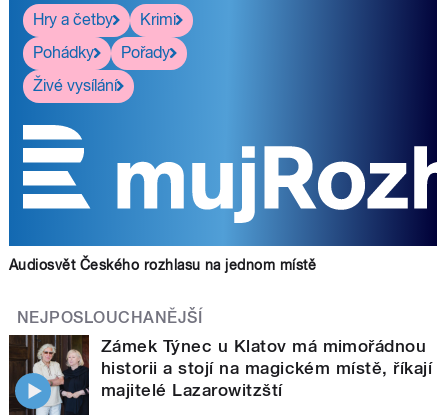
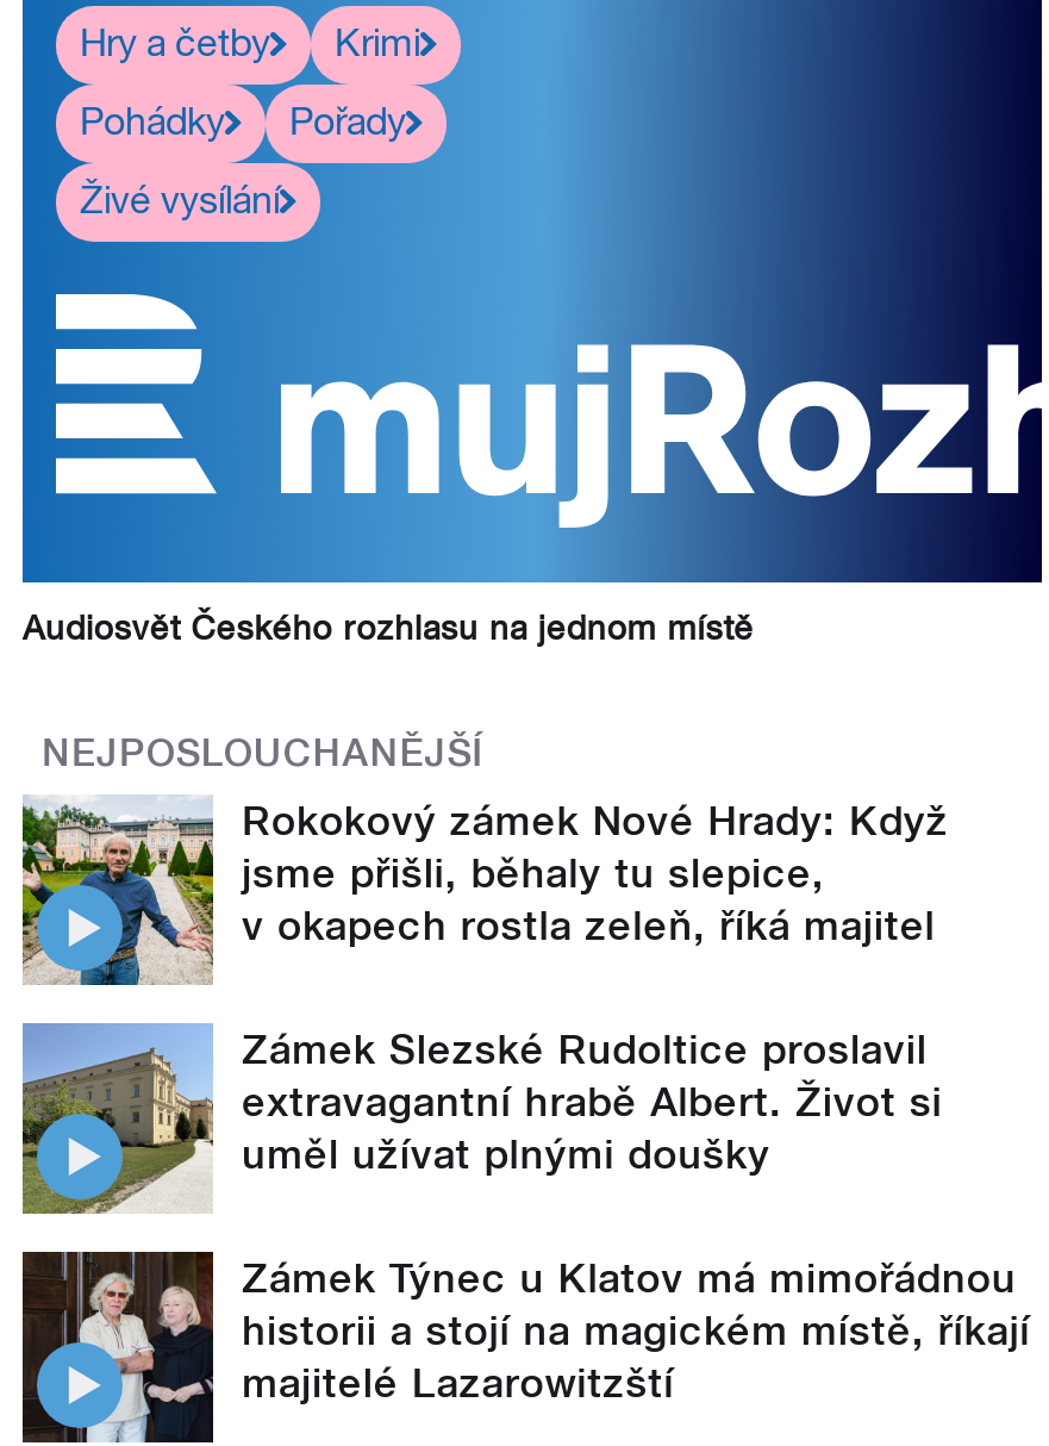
+ [image]
+ Rokokový zámek Nové Hrady: Když
+ jsme přišli, běhaly tu slepice,
+ v okapech rostla zeleň, říká majitel
+ Zámek Slezské Rudoltice proslavil
+ extravagantní hrabě Albert. Život si
+ uměl užívat plnými doušky

+ [image]
